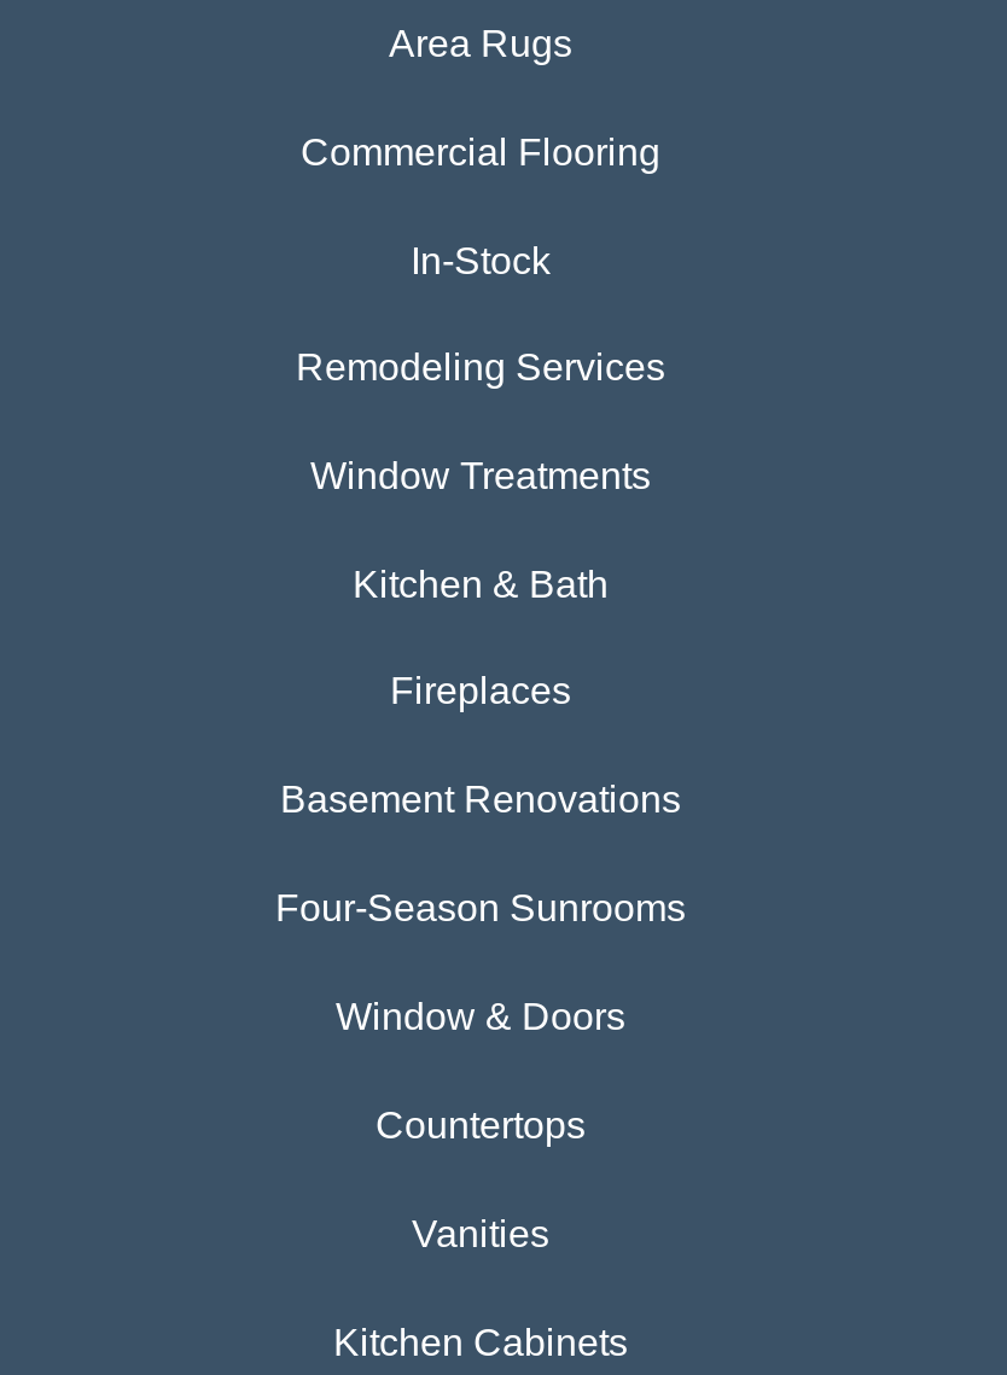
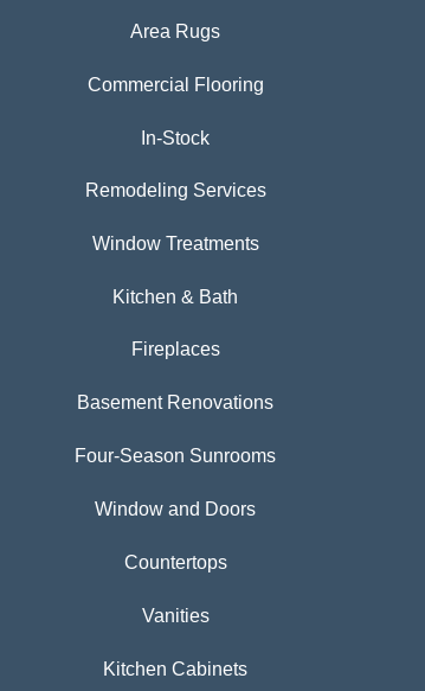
- Window & Doors
+ Window and Doors
